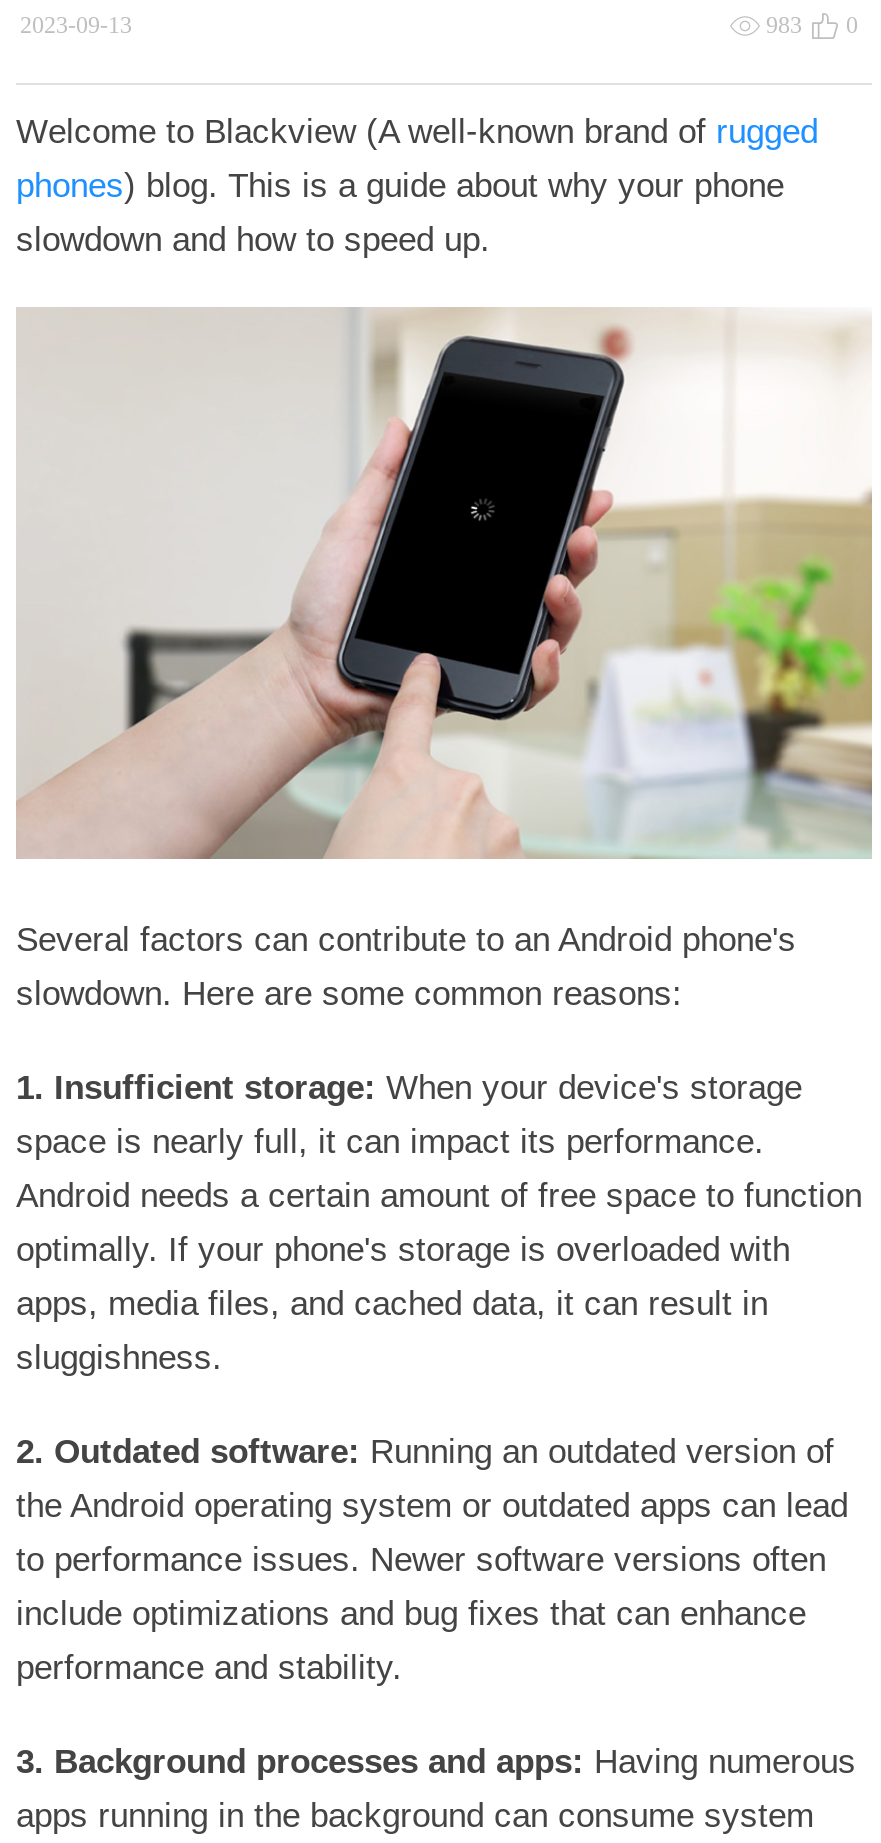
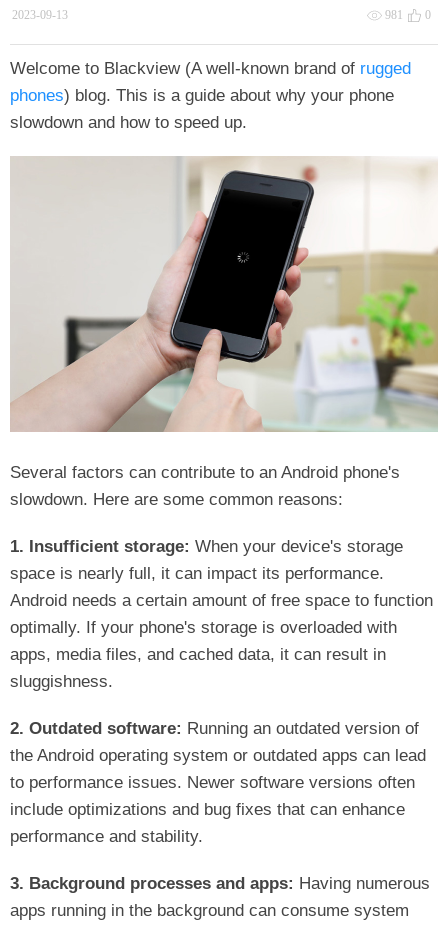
- 983 0
+ 981 0
